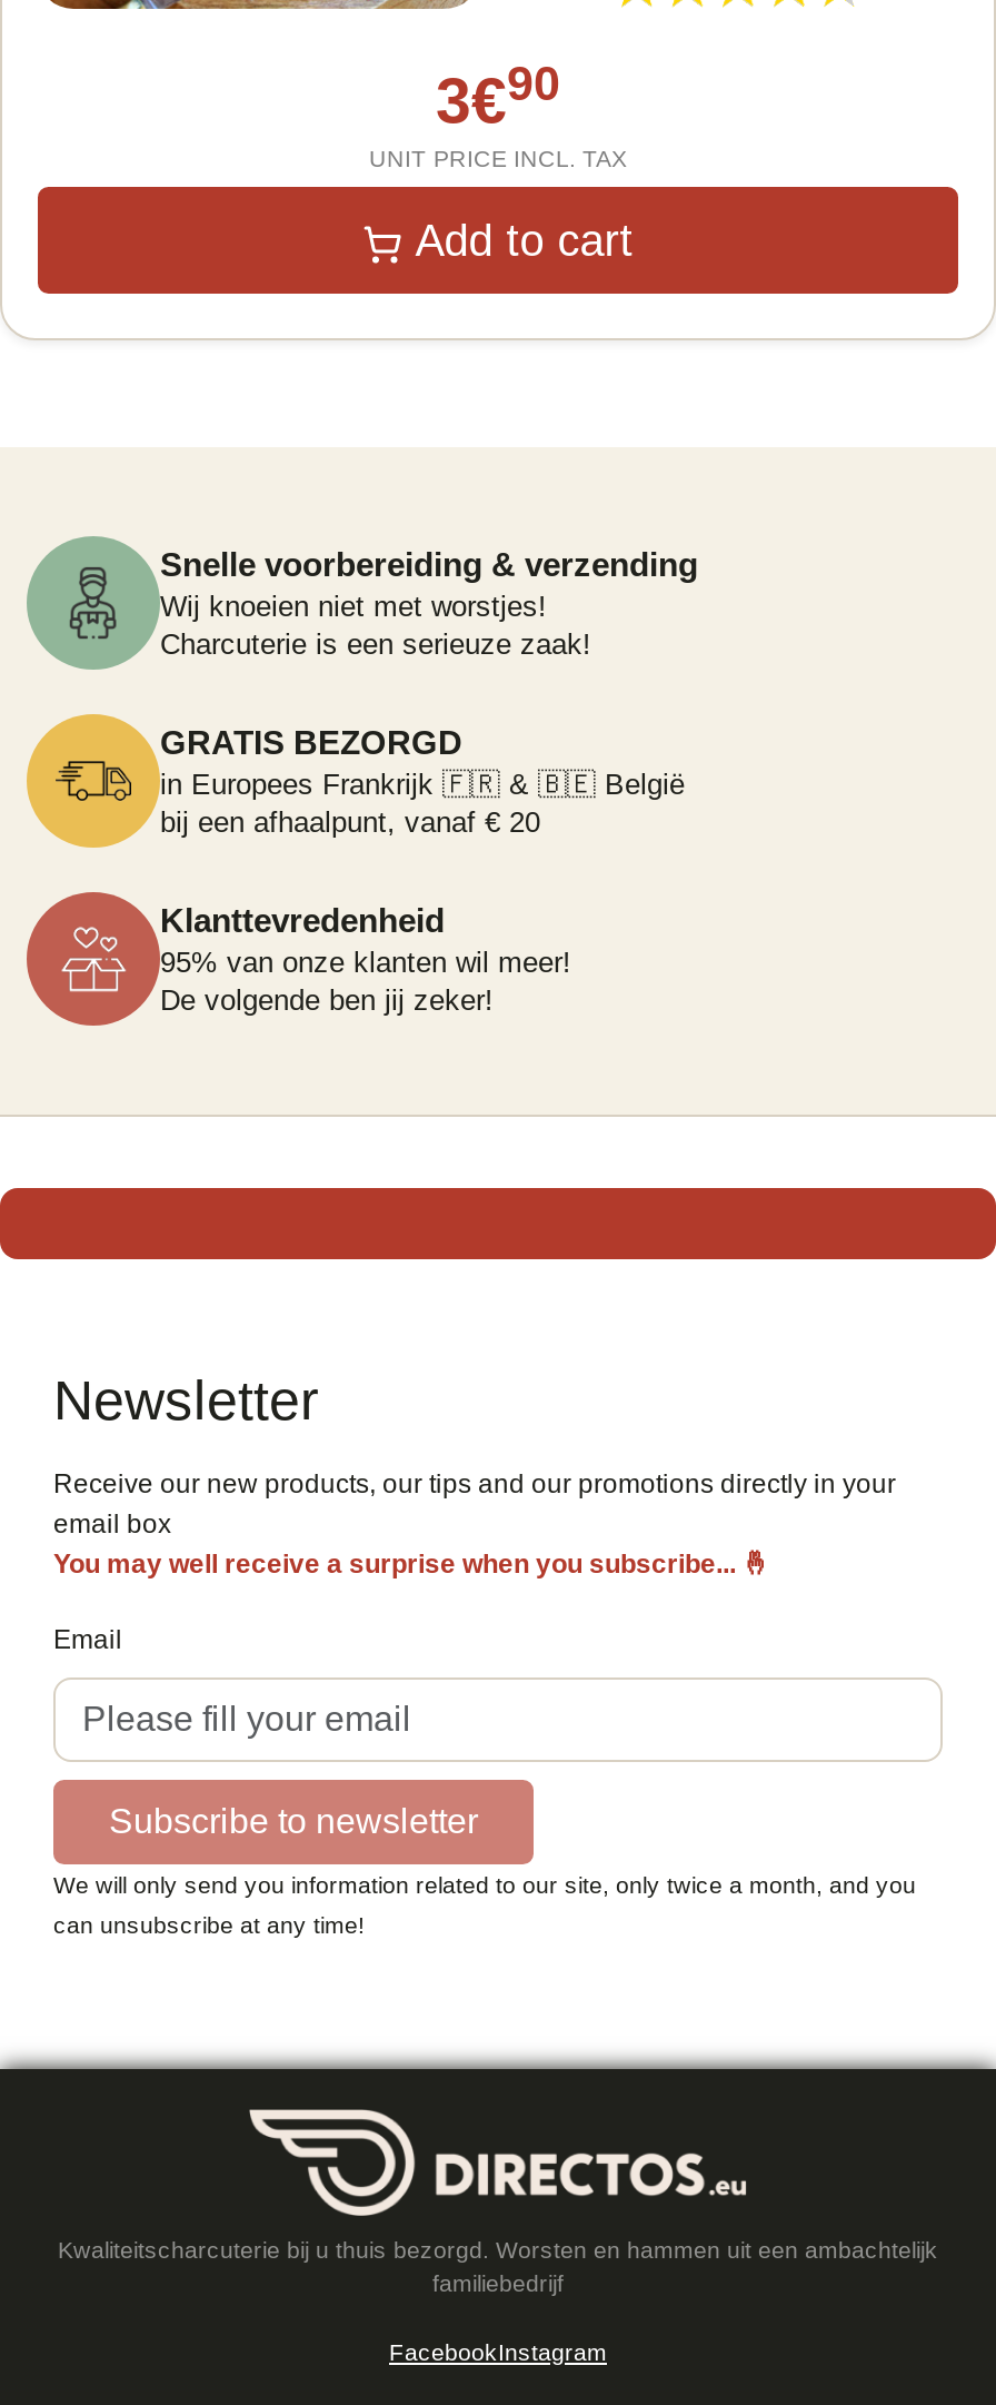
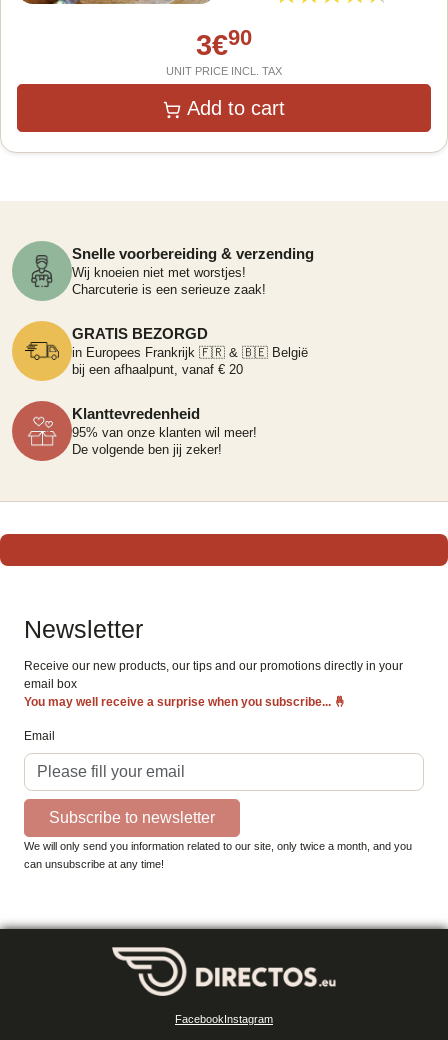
- Kwaliteitscharcuterie bij u thuis bezorgd. Worsten en hammen uit een ambachtelijk
- familiebedrijf
